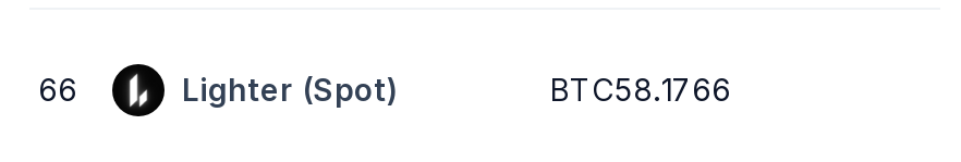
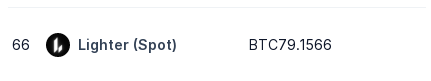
- BTC58.1766
+ BTC79.1566
